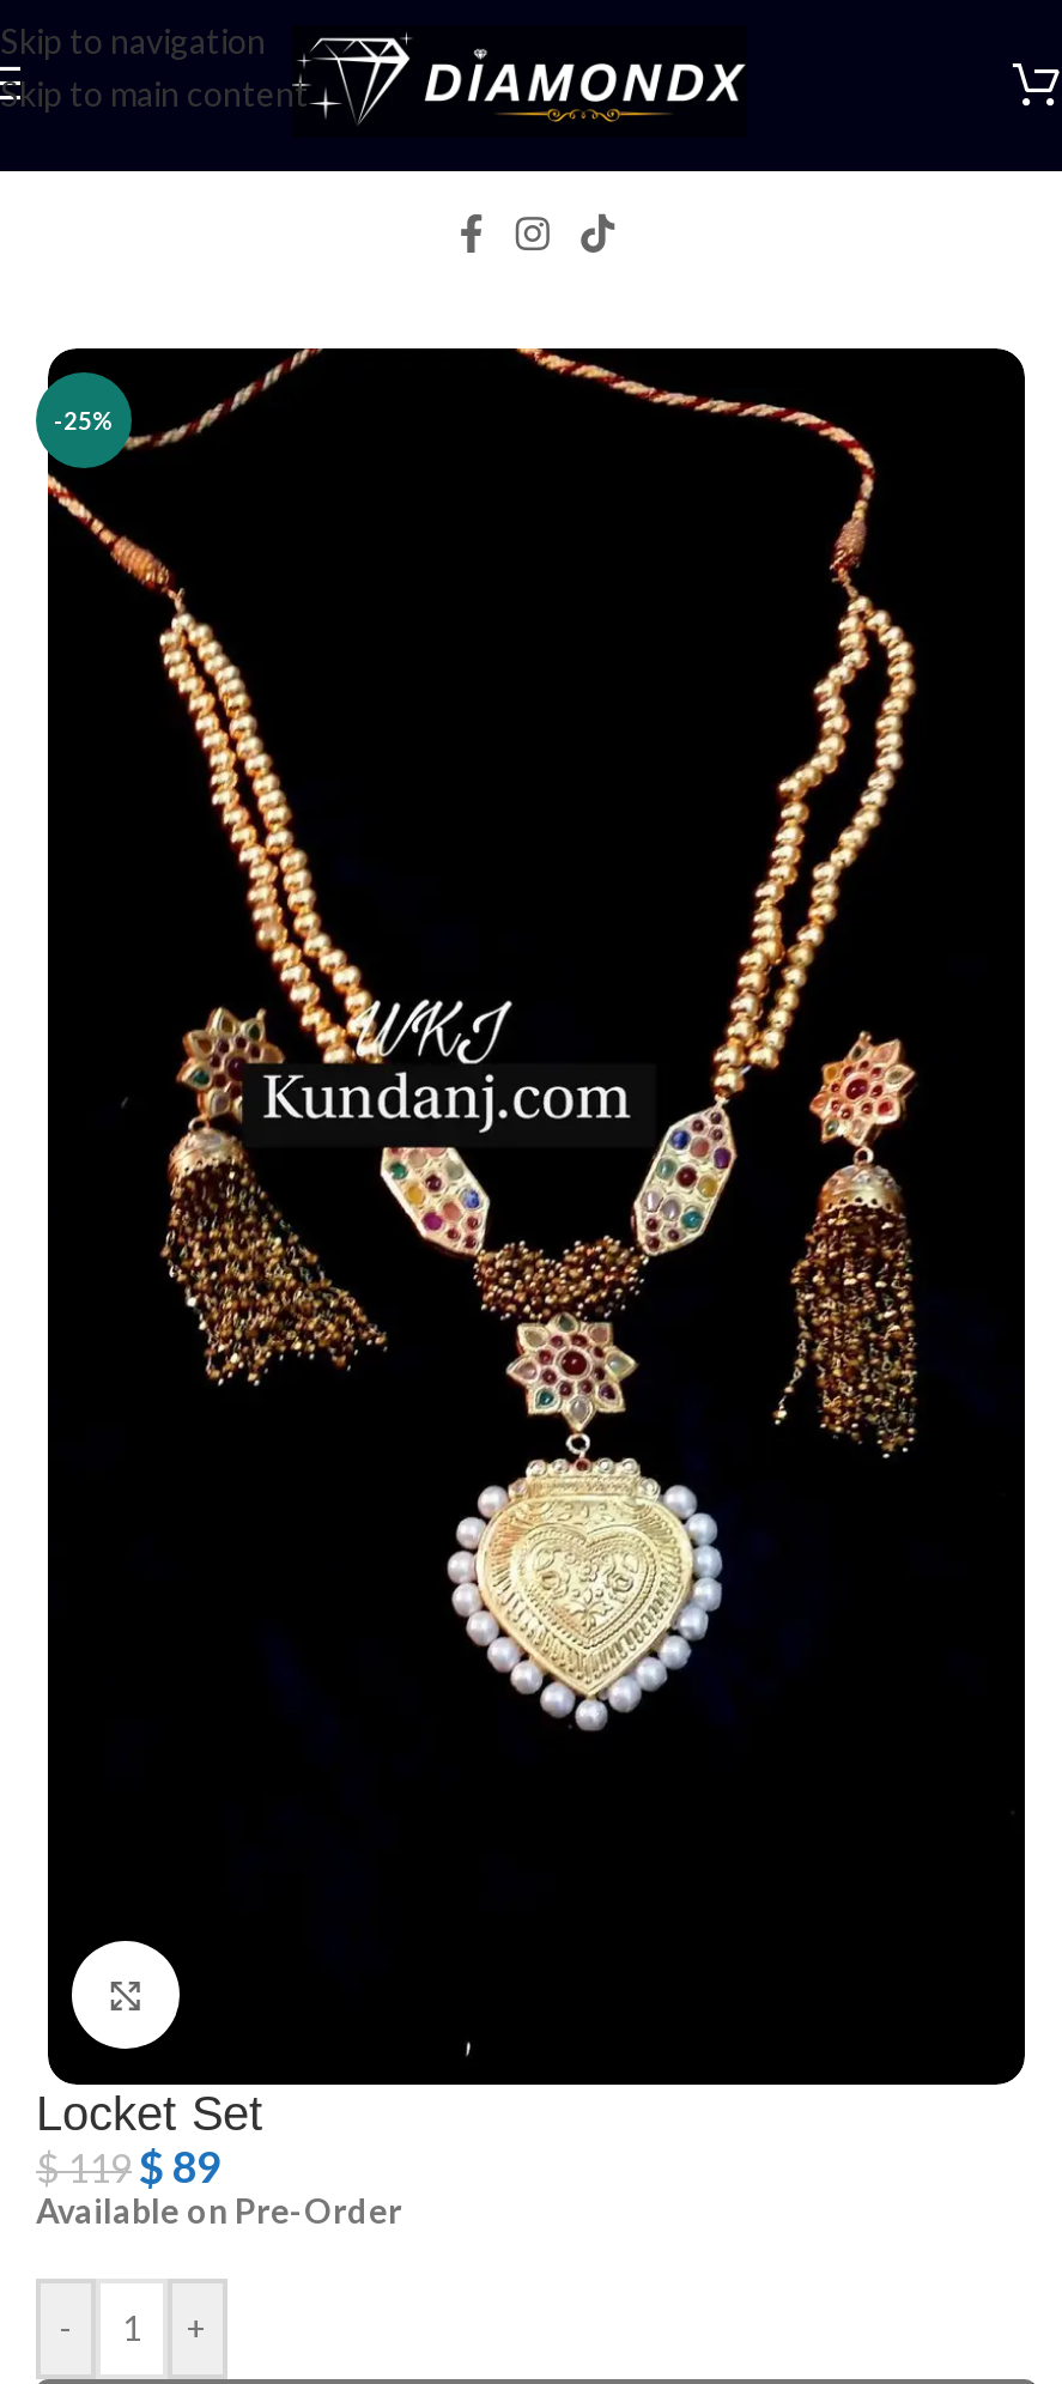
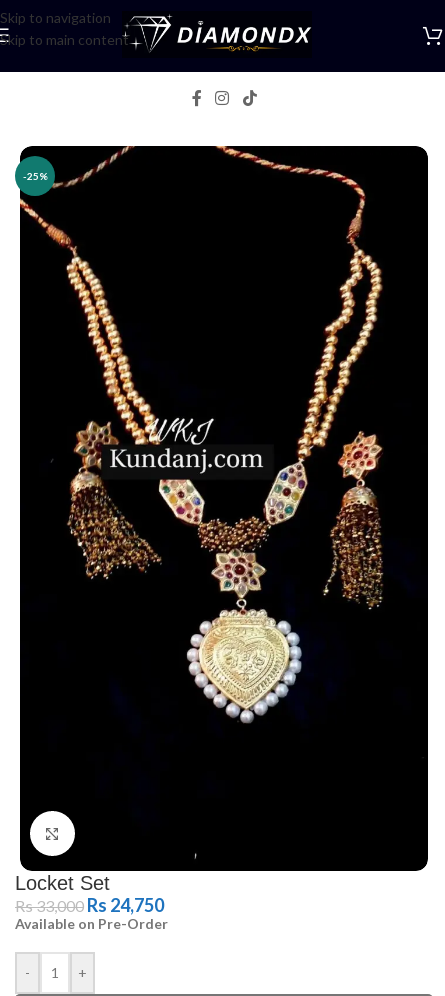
- $119 $89
+ Rs33,000 Rs 24,750
